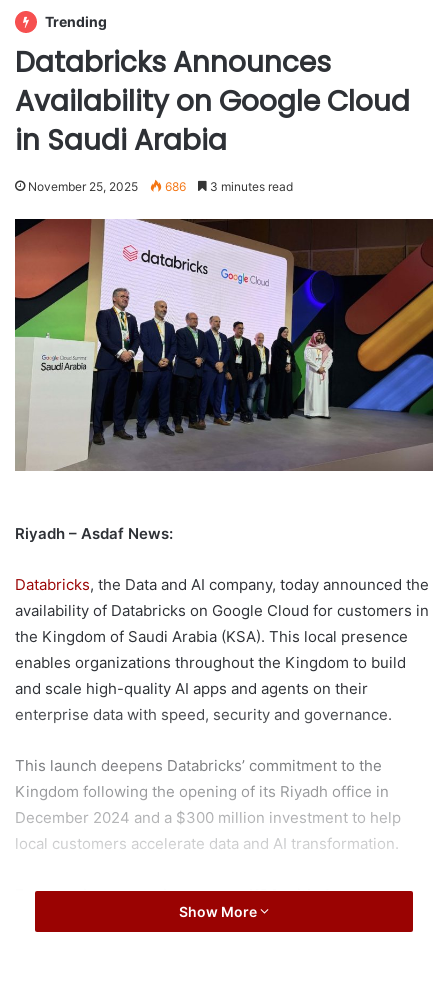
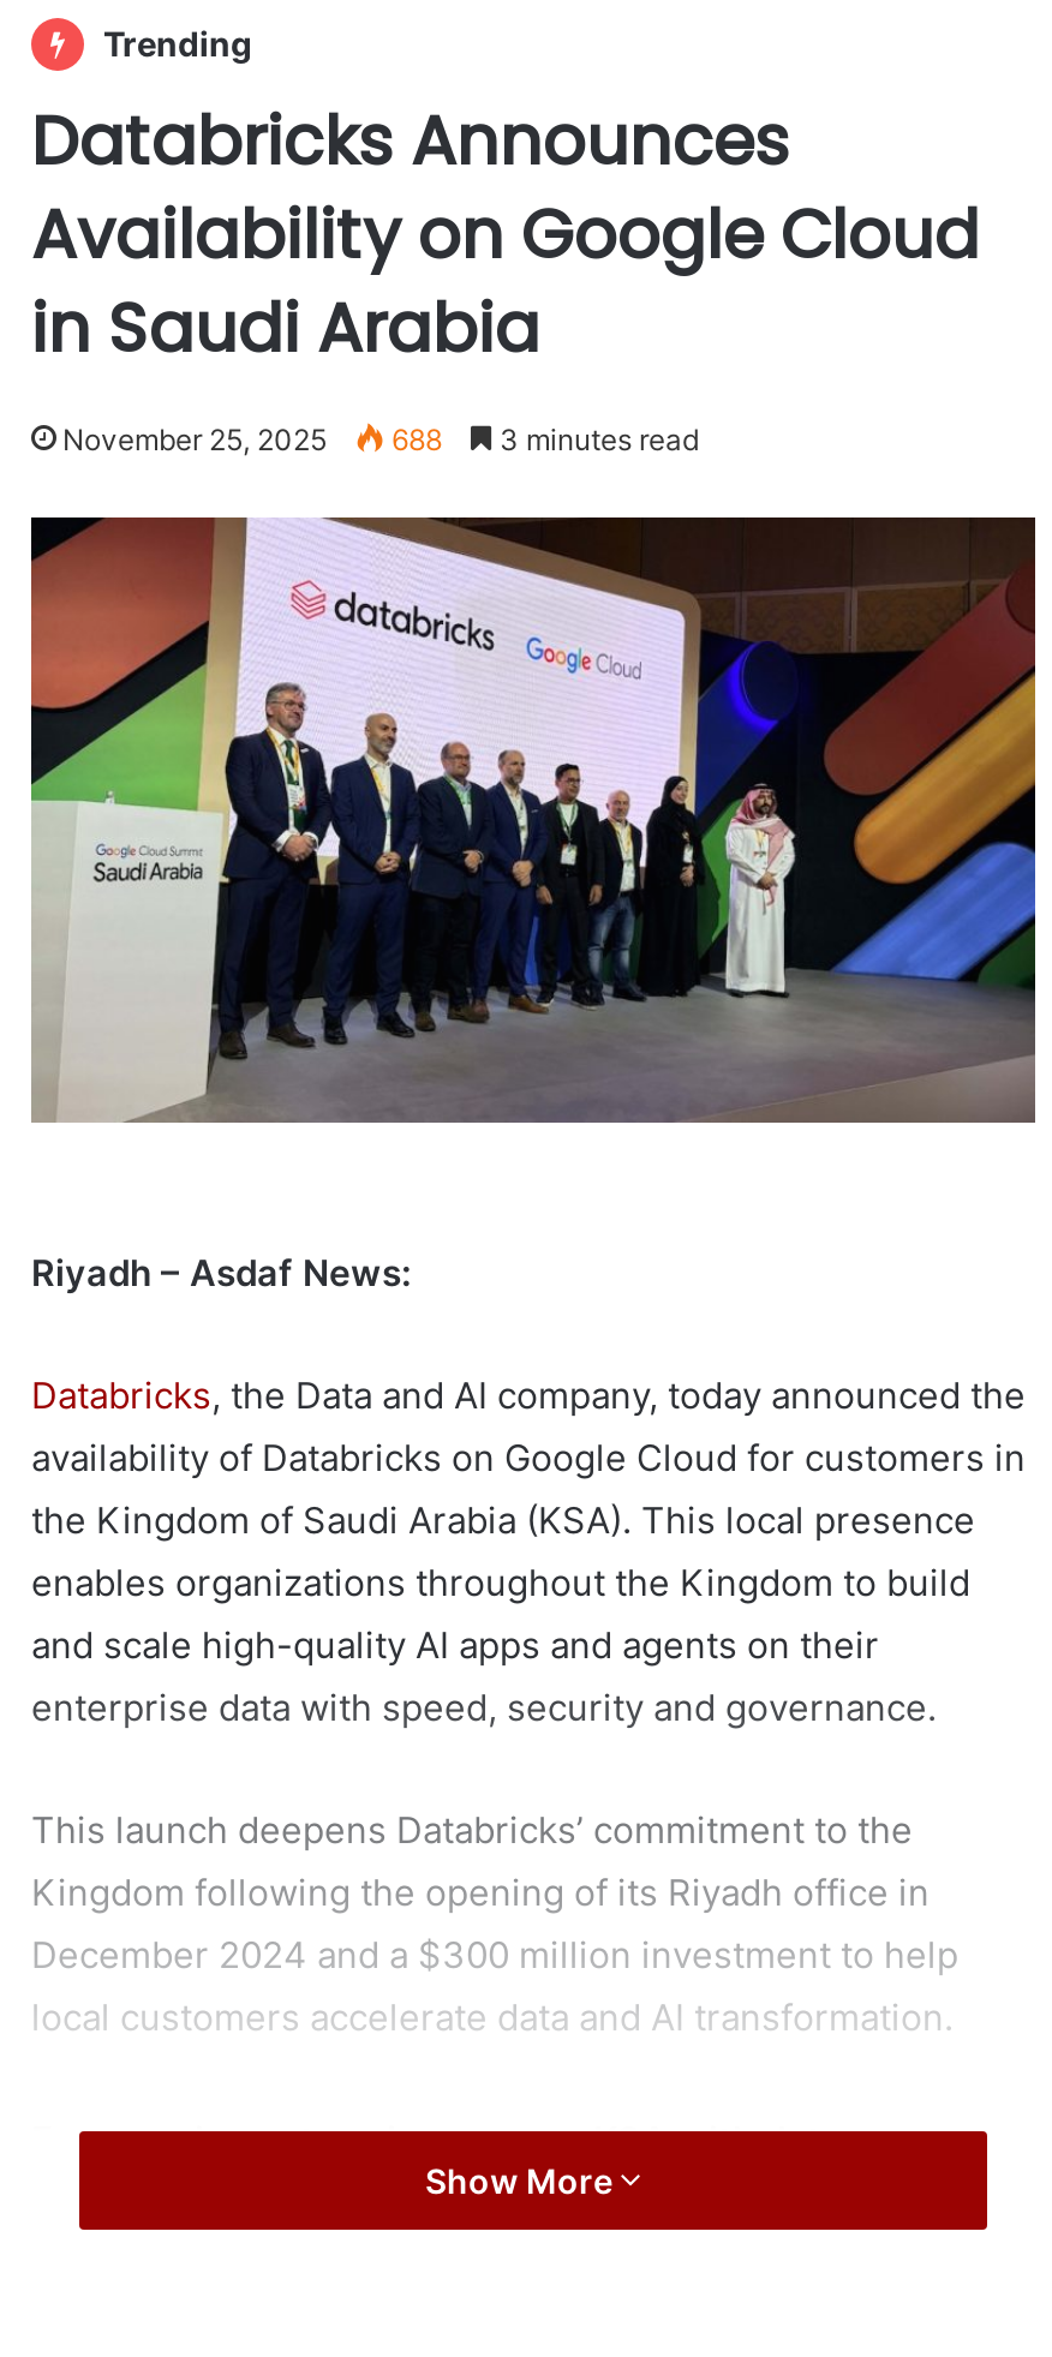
- November 25, 2025 686 3 minutes read
+ November 25, 2025 688 3 minutes read
